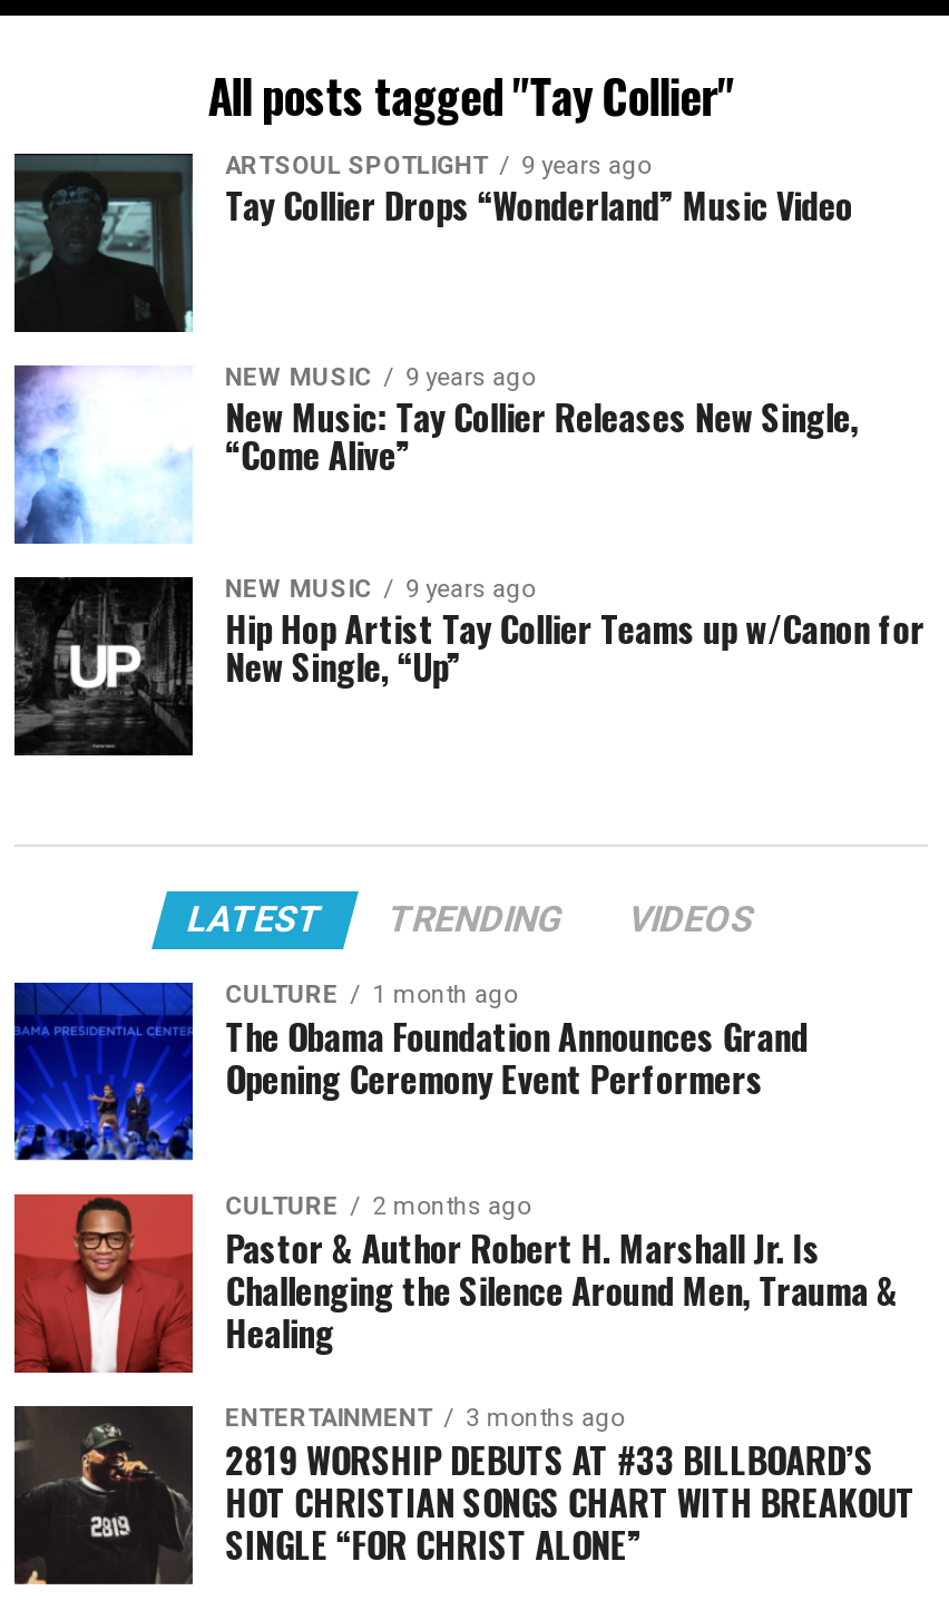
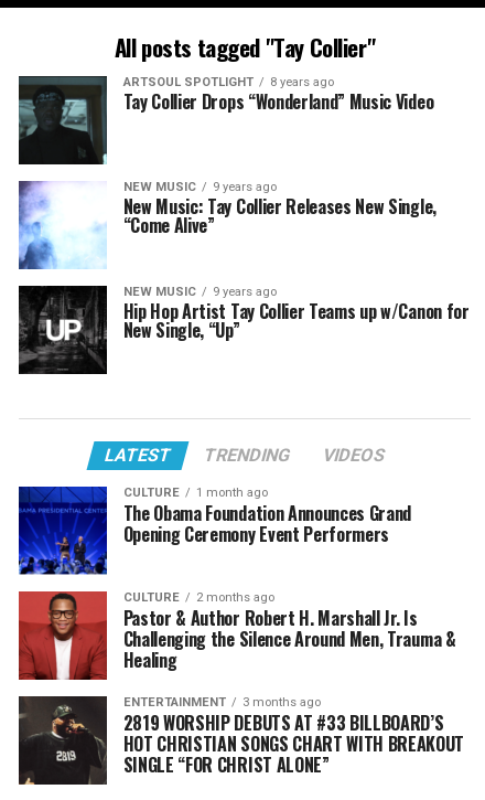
- ARTSOUL SPOTLIGHT 9 years ago
+ ARTSOUL SPOTLIGHT 8 years ago
